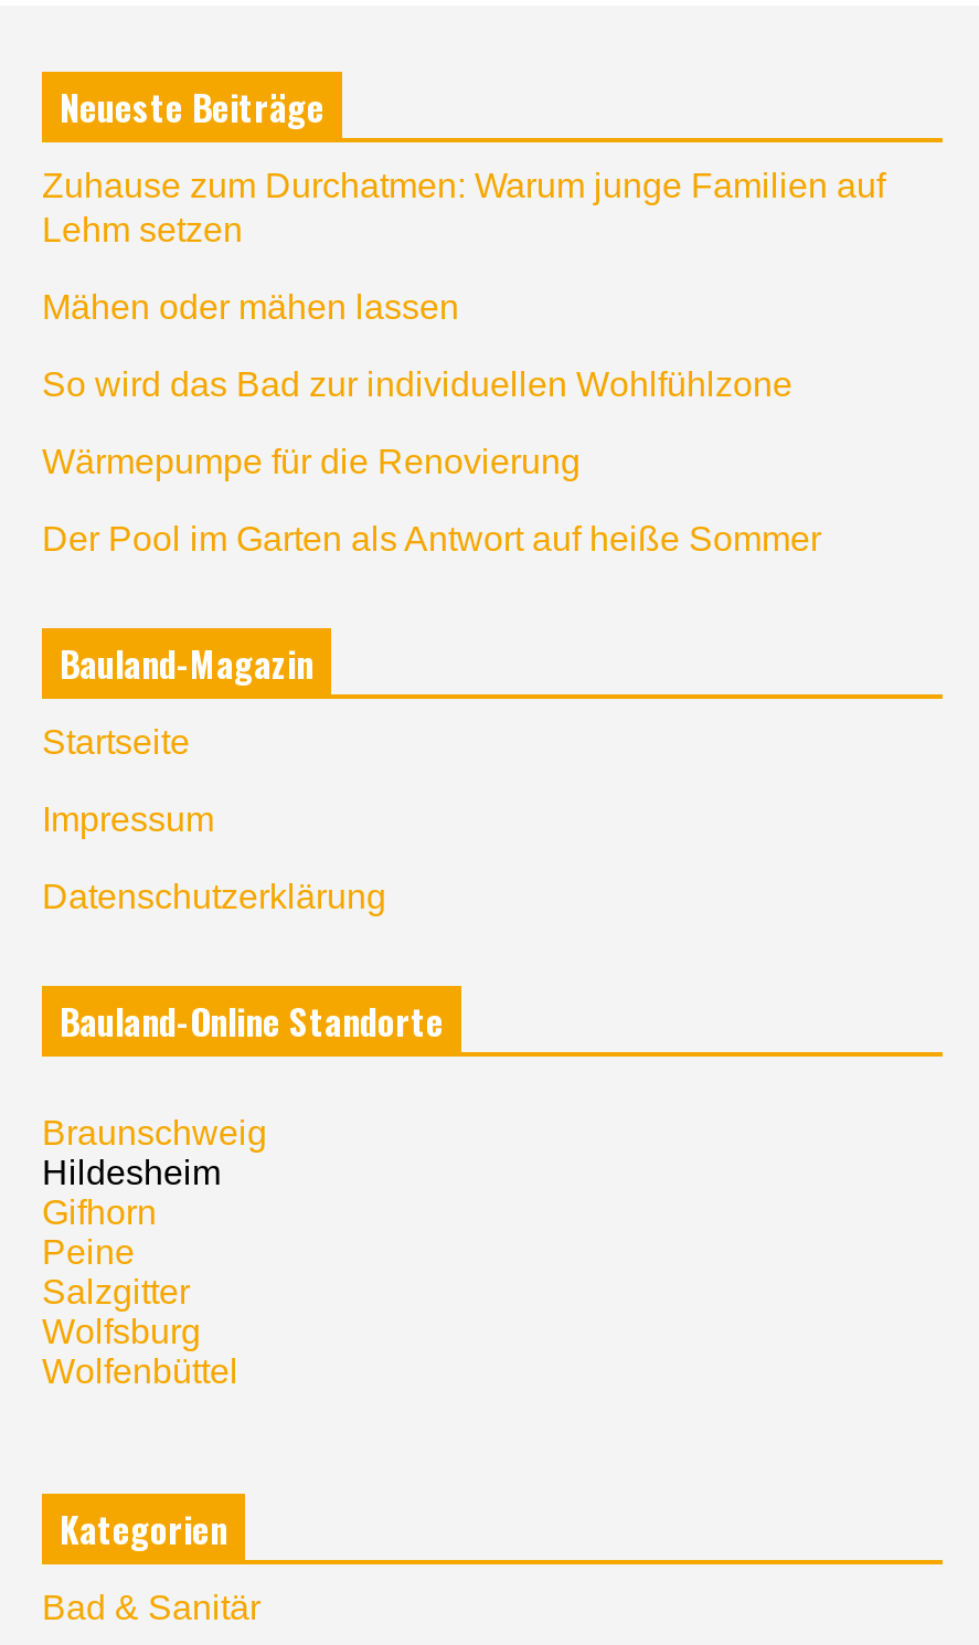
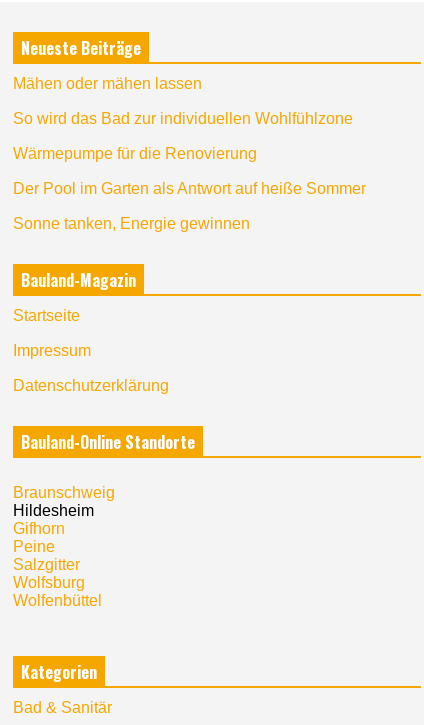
- Zuhause zum Durchatmen: Warum junge Familien auf
- Lehm setzen

moved up: Mähen oder mähen lassen | So wird das Bad zur individuellen Wohlfühlzone | Wärmepumpe für die Renovierung | Der Pool im Garten als Antwort auf heiße Sommer

+ Sonne tanken, Energie gewinnen
